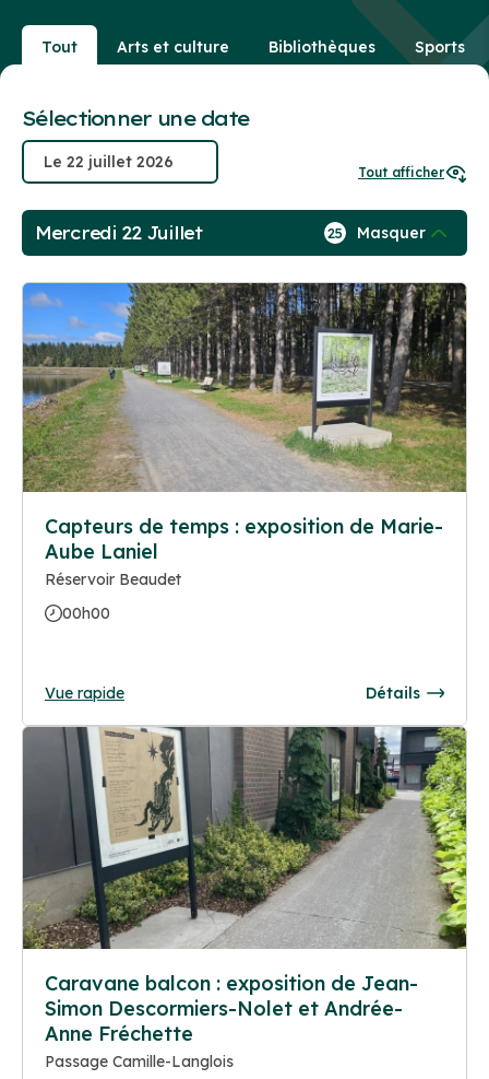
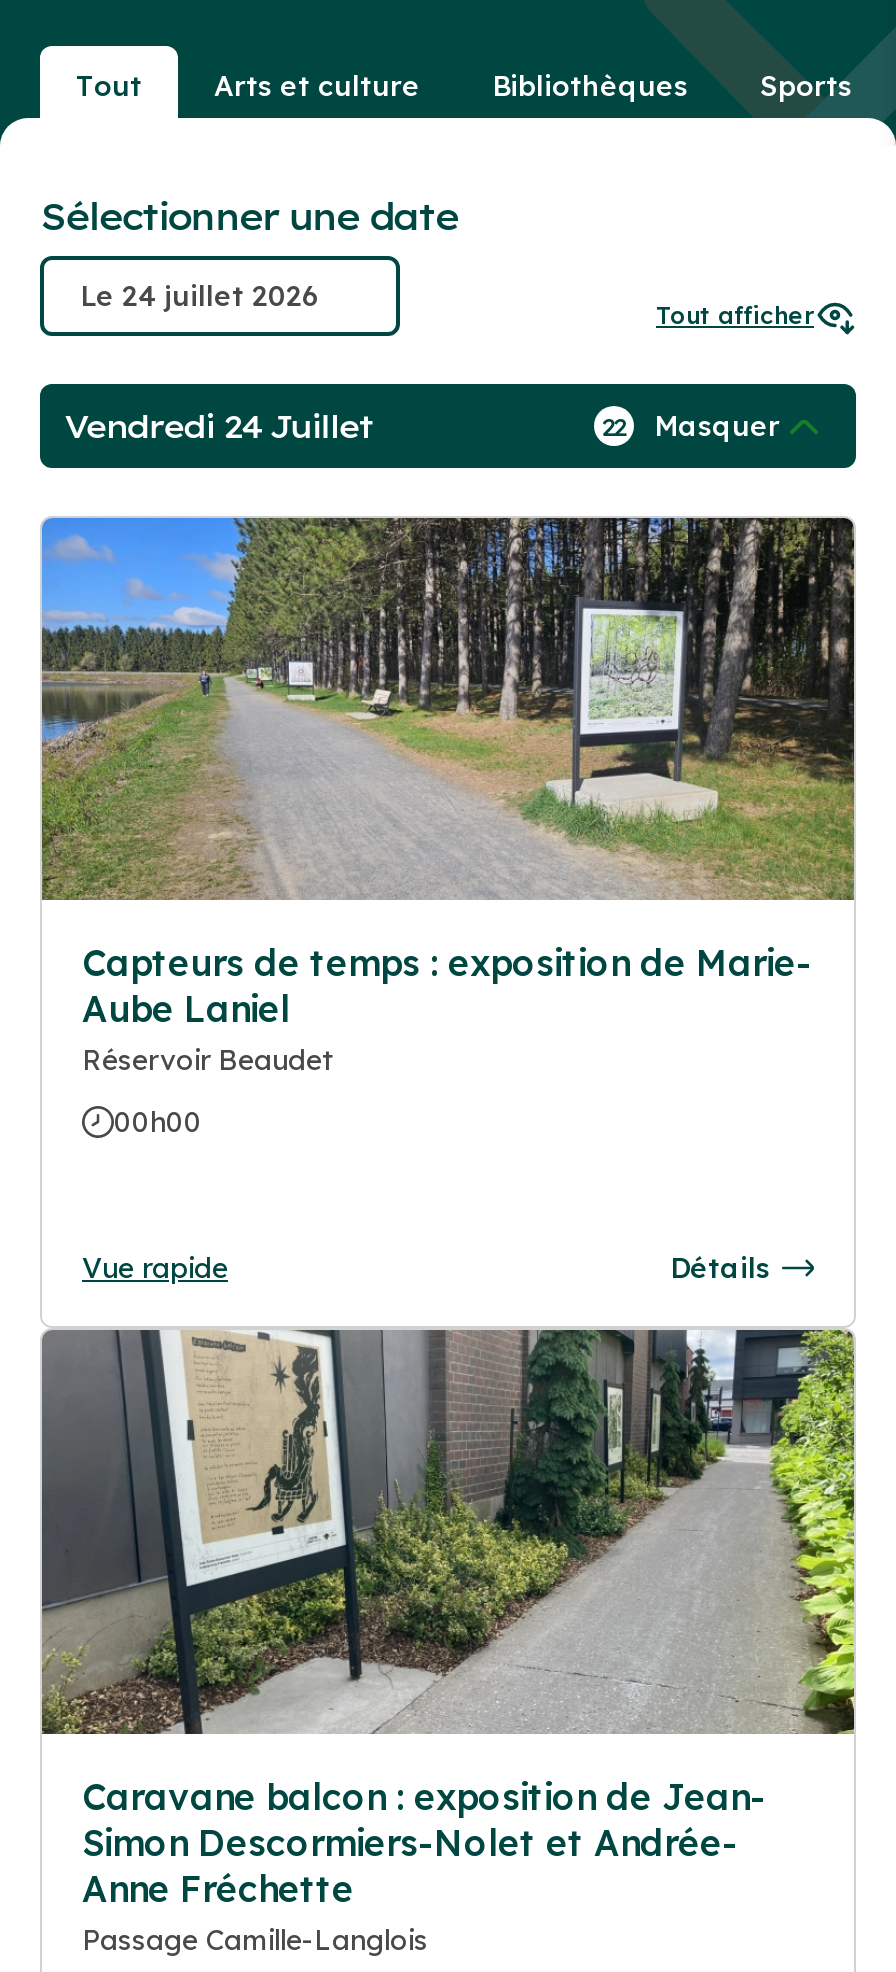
- Mercredi 22 Juillet
+ Vendredi 24 Juillet

- 25 Masquer
+ 22 Masquer
